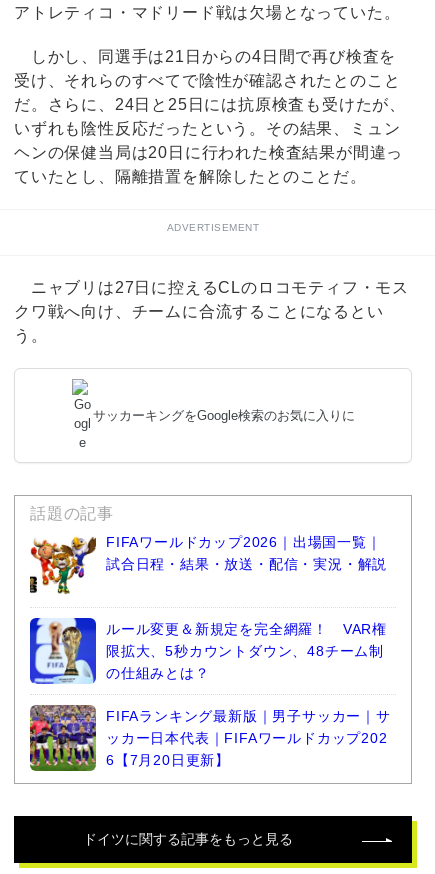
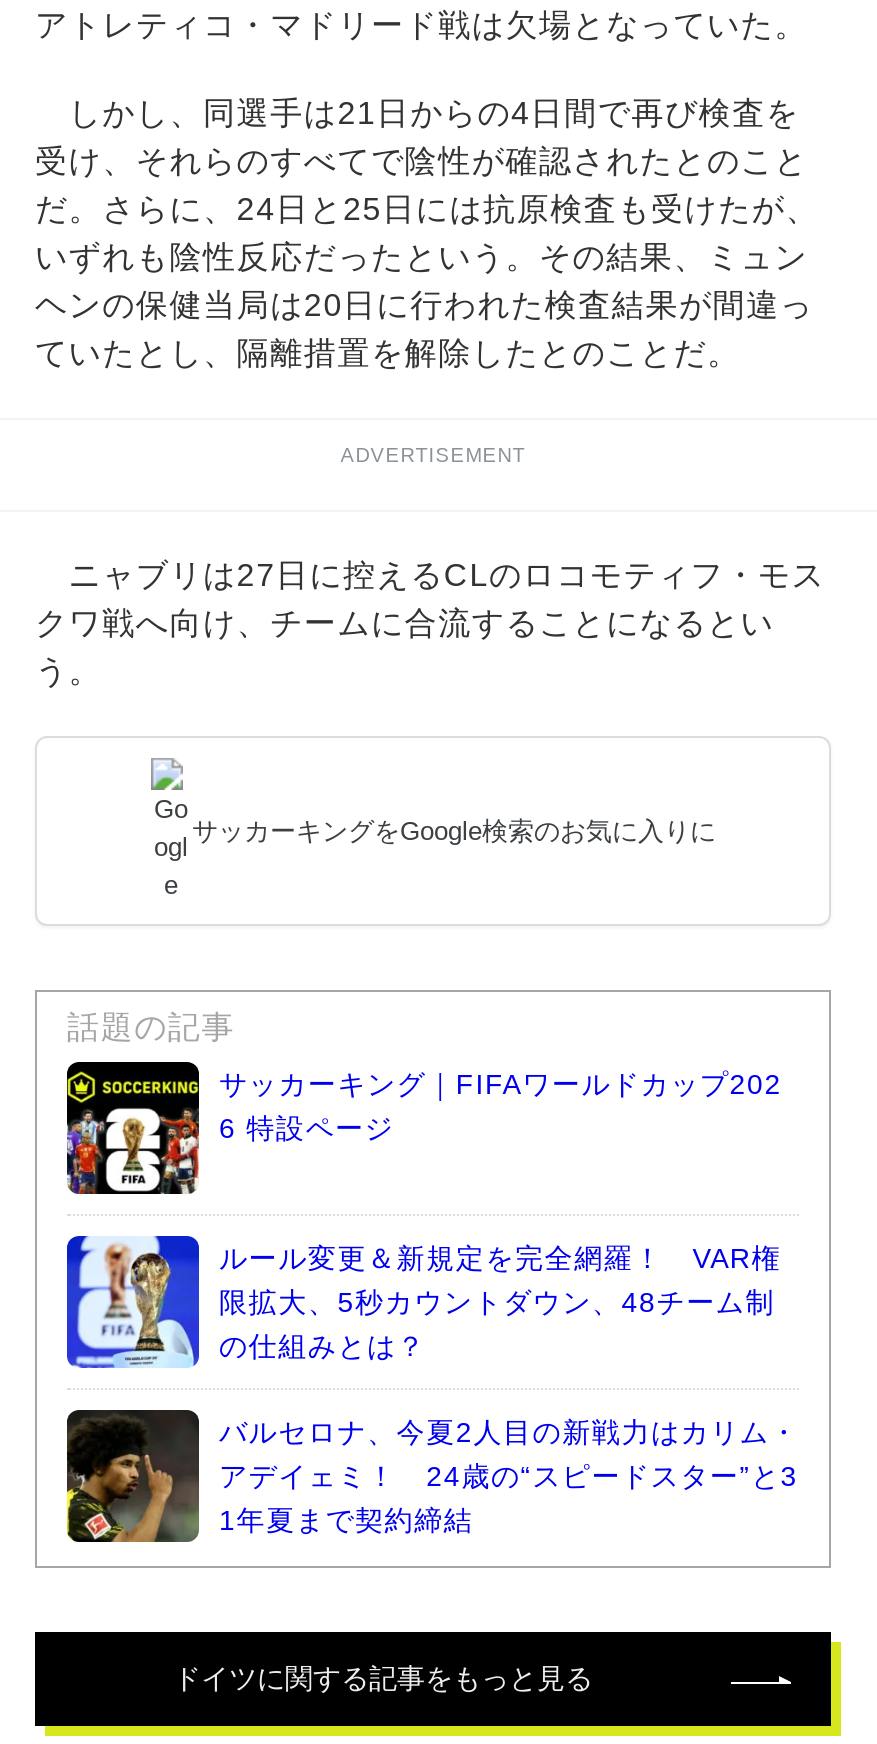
- [image]
- FIFAワールドカップ2026｜出場国一覧｜
- 試合日程・結果・放送・配信・実況・解説
+ [image]
+ サッカーキング｜FIFAワールドカップ202
+ 6 特設ページ

- [image]
- FIFAランキング最新版｜男子サッカー｜サ
- ッカー日本代表｜FIFAワールドカップ202
- 6【7月20日更新】
+ [image]
+ バルセロナ、今夏2人目の新戦力はカリム・
+ アデイェミ！ 24歳の“スピードスター”と3
+ 1年夏まで契約締結
